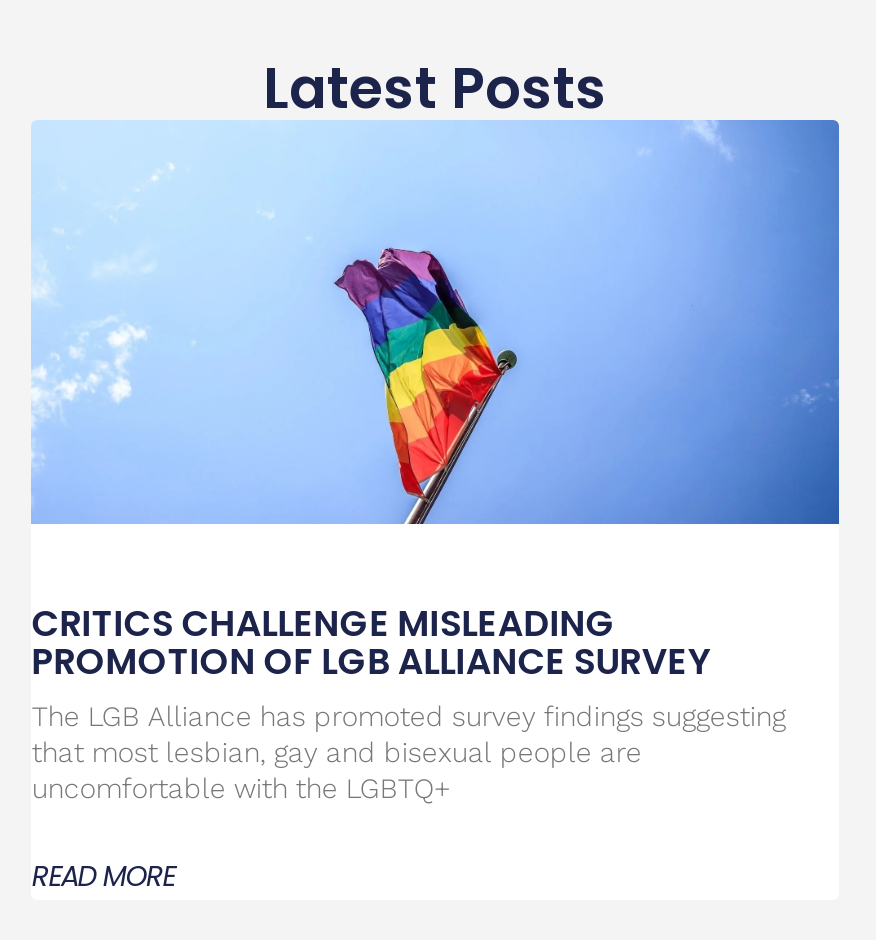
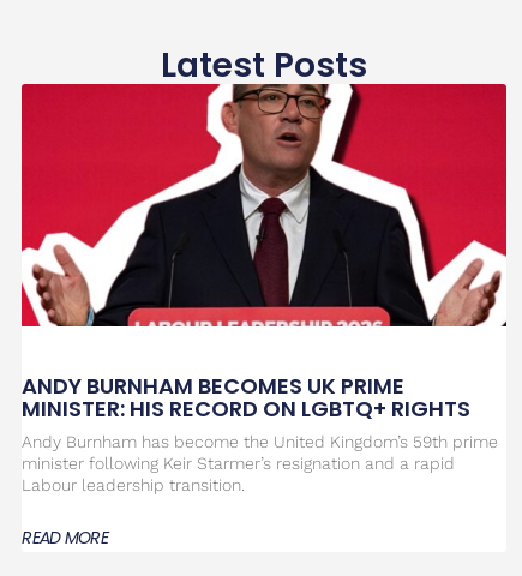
- [image]
- CRITICS CHALLENGE MISLEADING
- PROMOTION OF LGB ALLIANCE SURVEY
- The LGB Alliance has promoted survey findings suggesting
- that most lesbian, gay and bisexual people are
- uncomfortable with the LGBTQ+
+ [image]
+ ANDY BURNHAM BECOMES UK PRIME
+ MINISTER: HIS RECORD ON LGBTQ+ RIGHTS
+ Andy Burnham has become the United Kingdom’s 59th prime
+ minister following Keir Starmer’s resignation and a rapid
+ Labour leadership transition.
